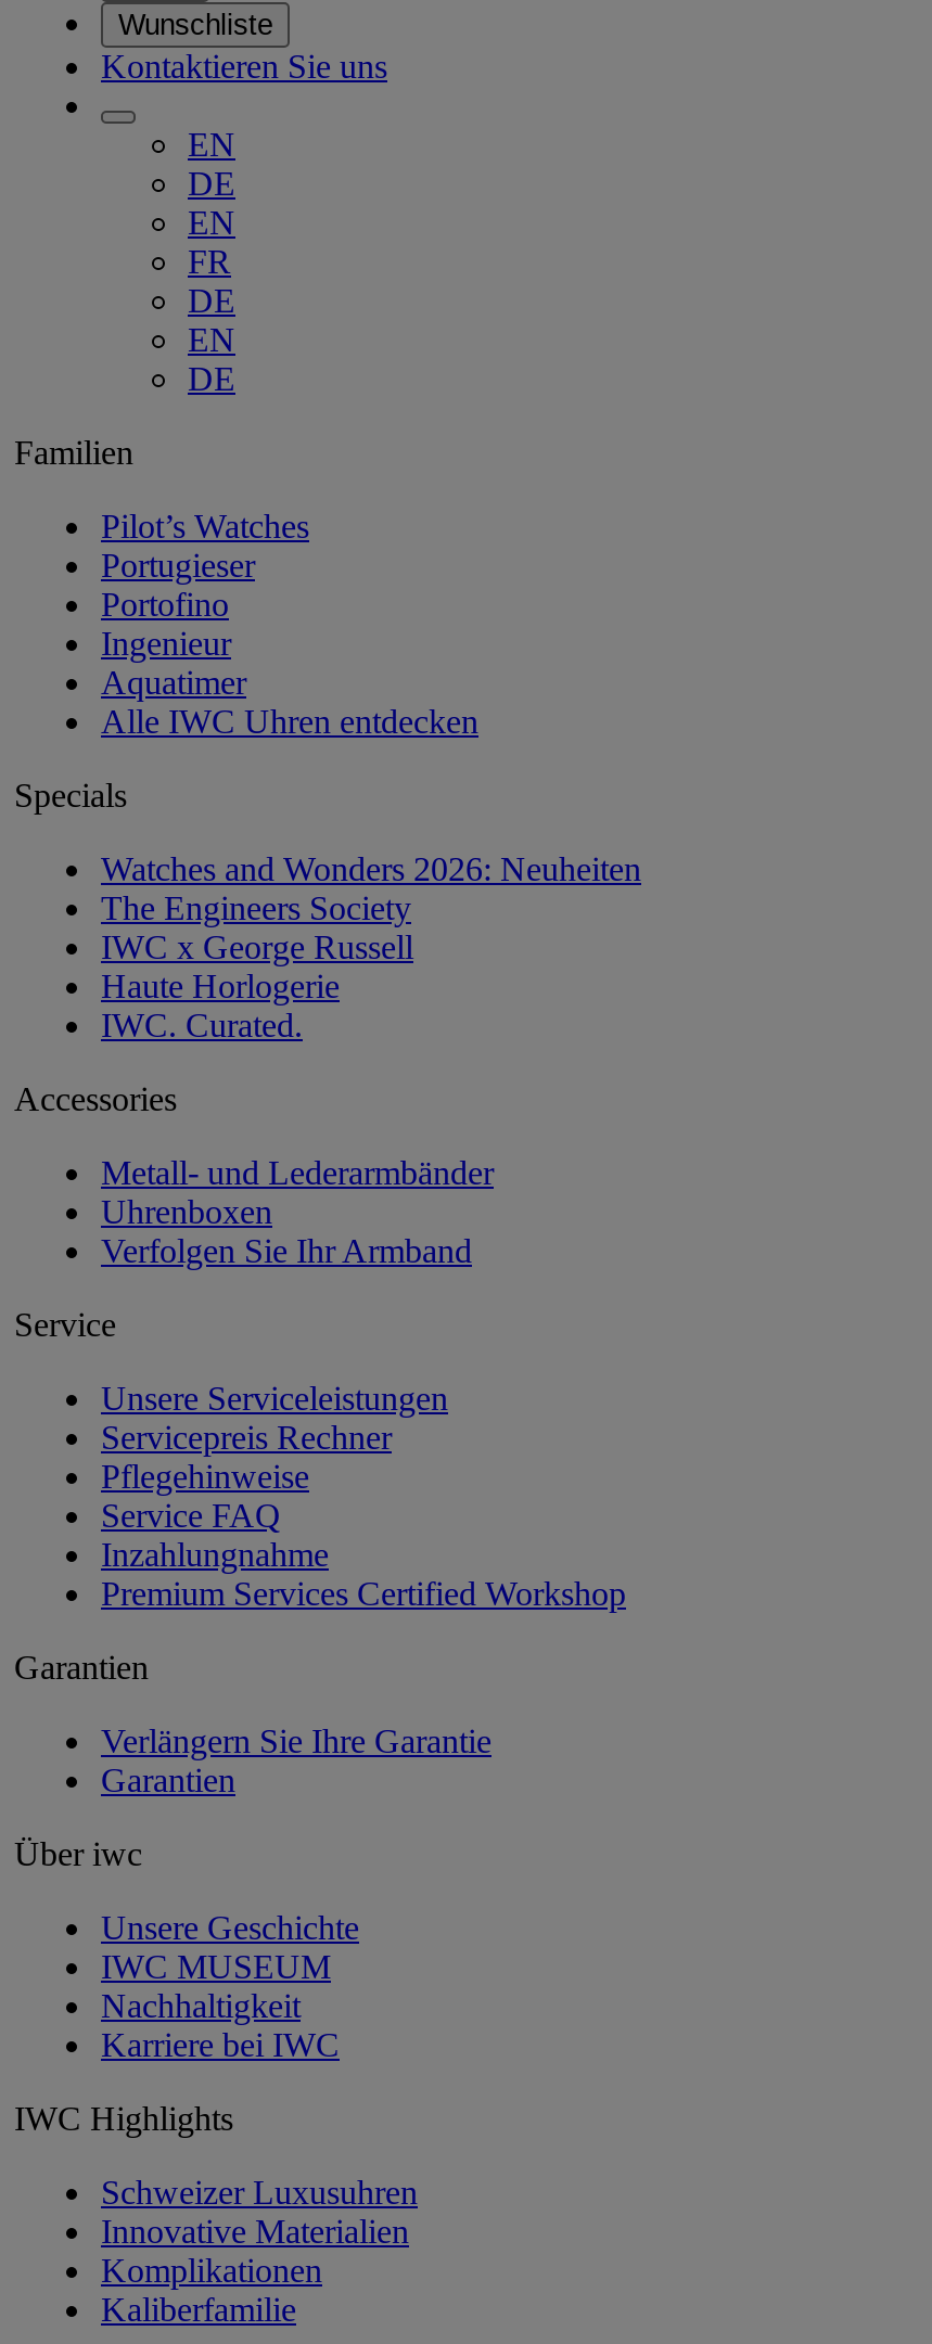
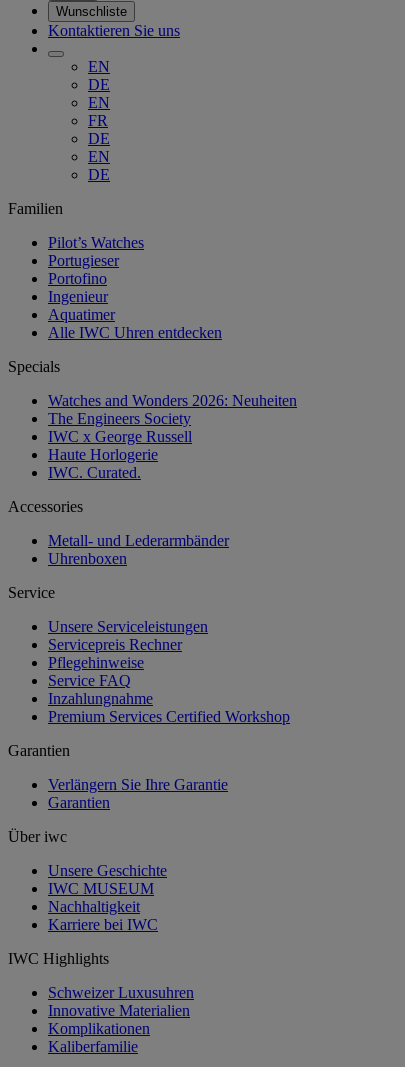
- Verfolgen Sie Ihr Armband
